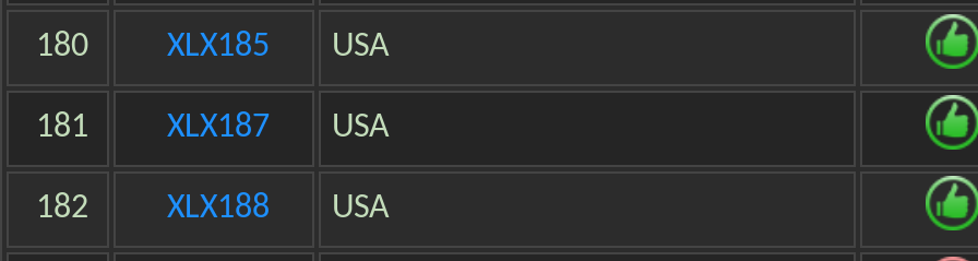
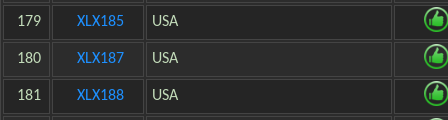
- 180
+ 179

- 181
+ 180

- 182
+ 181
